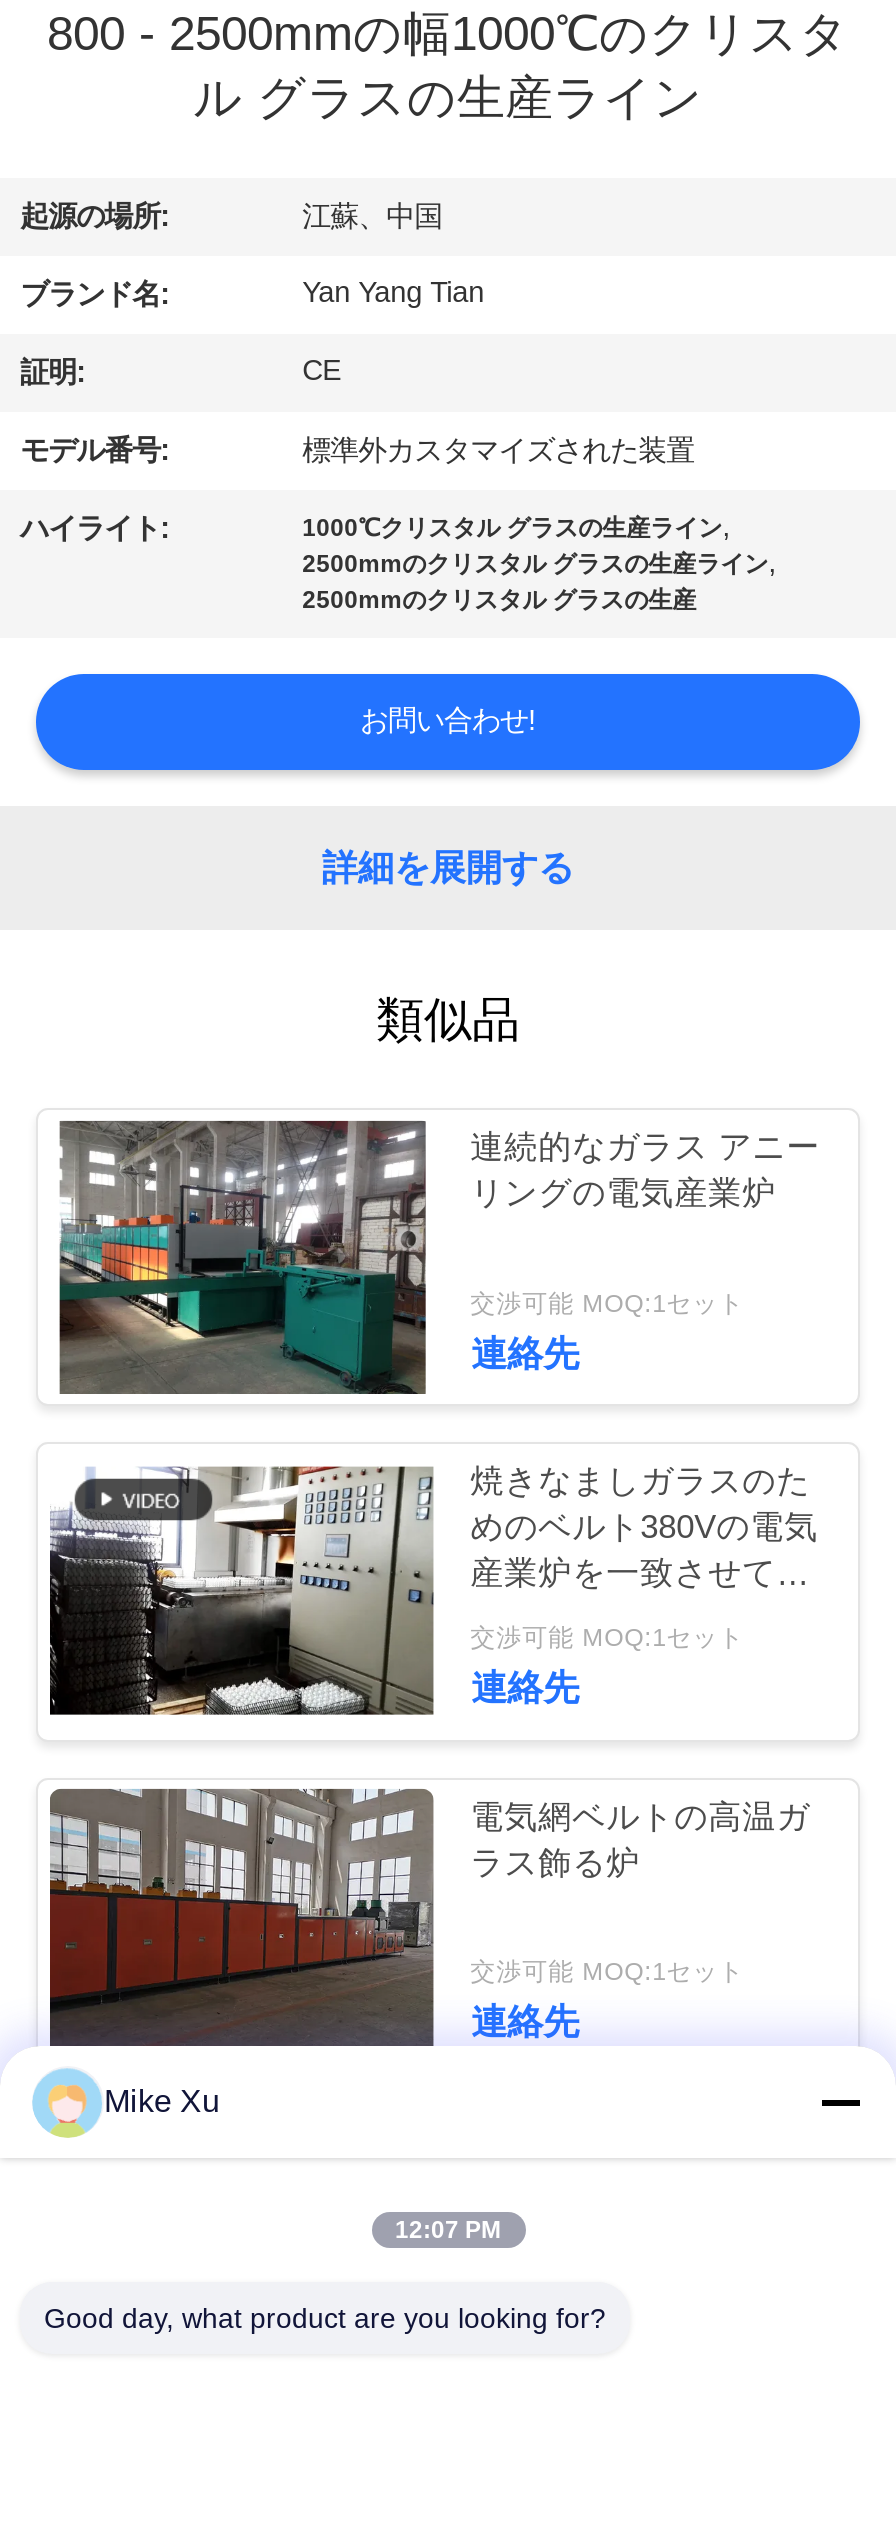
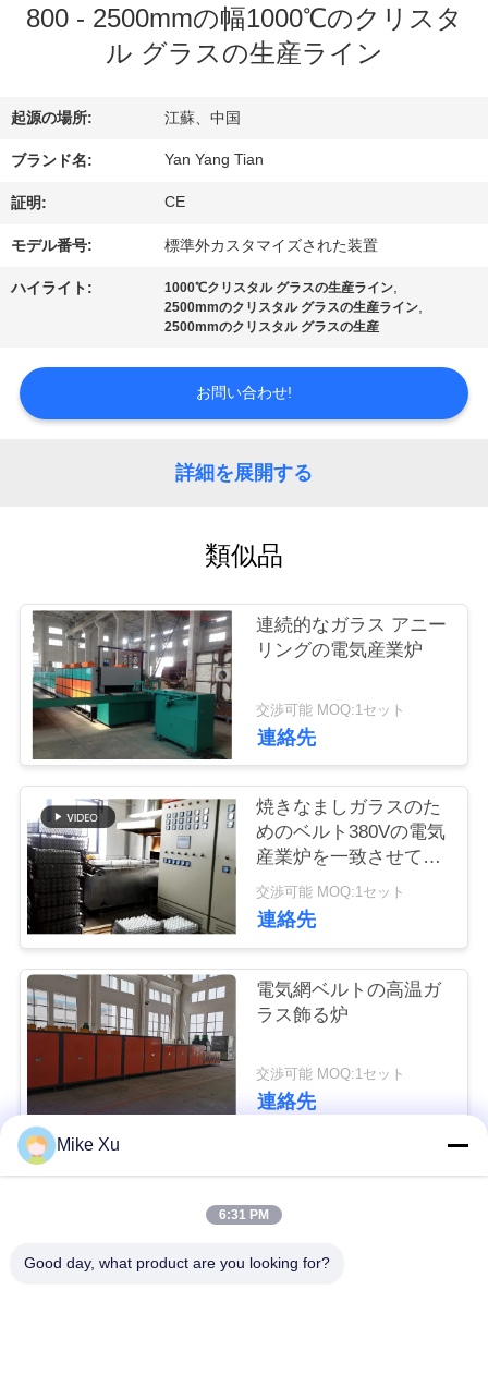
- 12:07 PM
+ 6:31 PM
